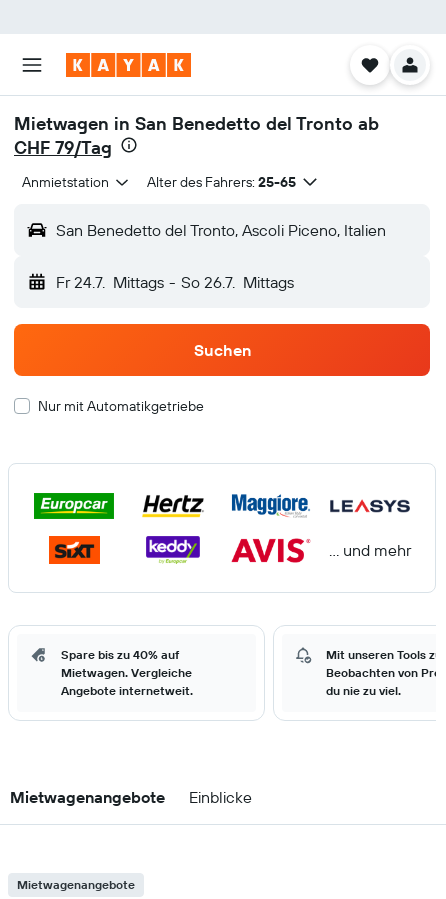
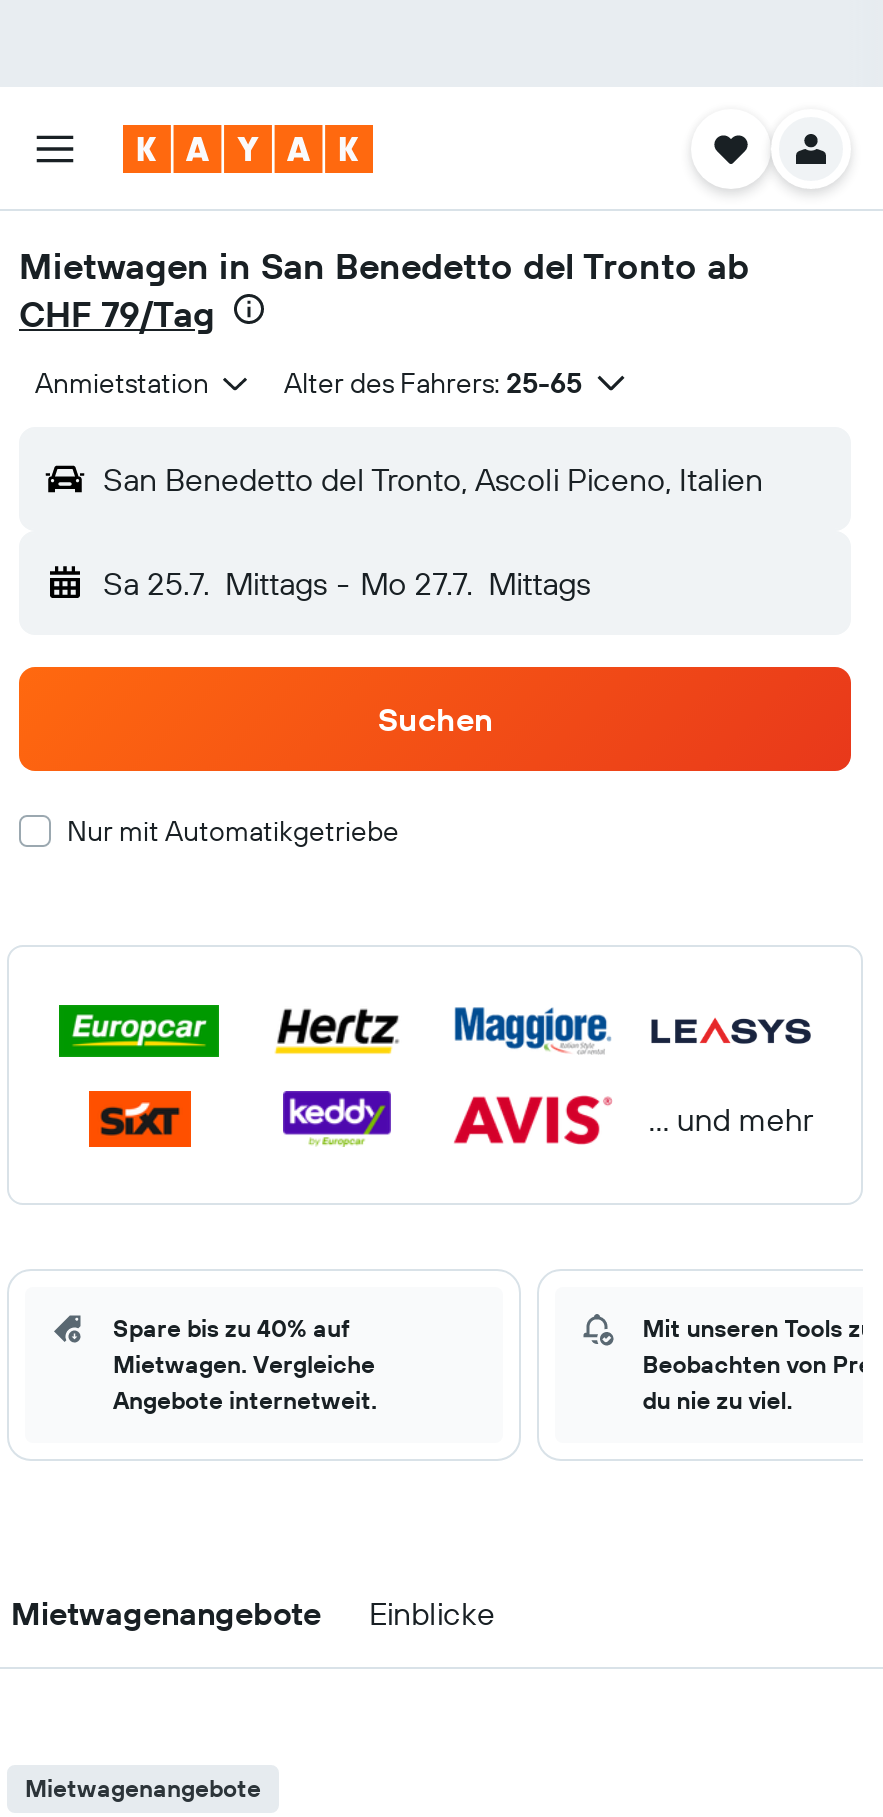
- Fr 24.7. Mittags - So 26.7. Mittags
+ Sa 25.7. Mittags - Mo 27.7. Mittags
